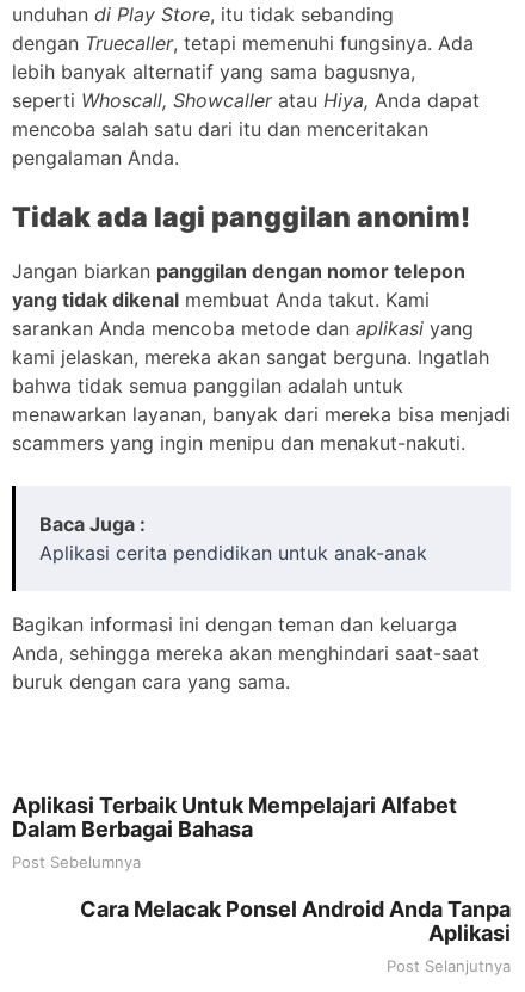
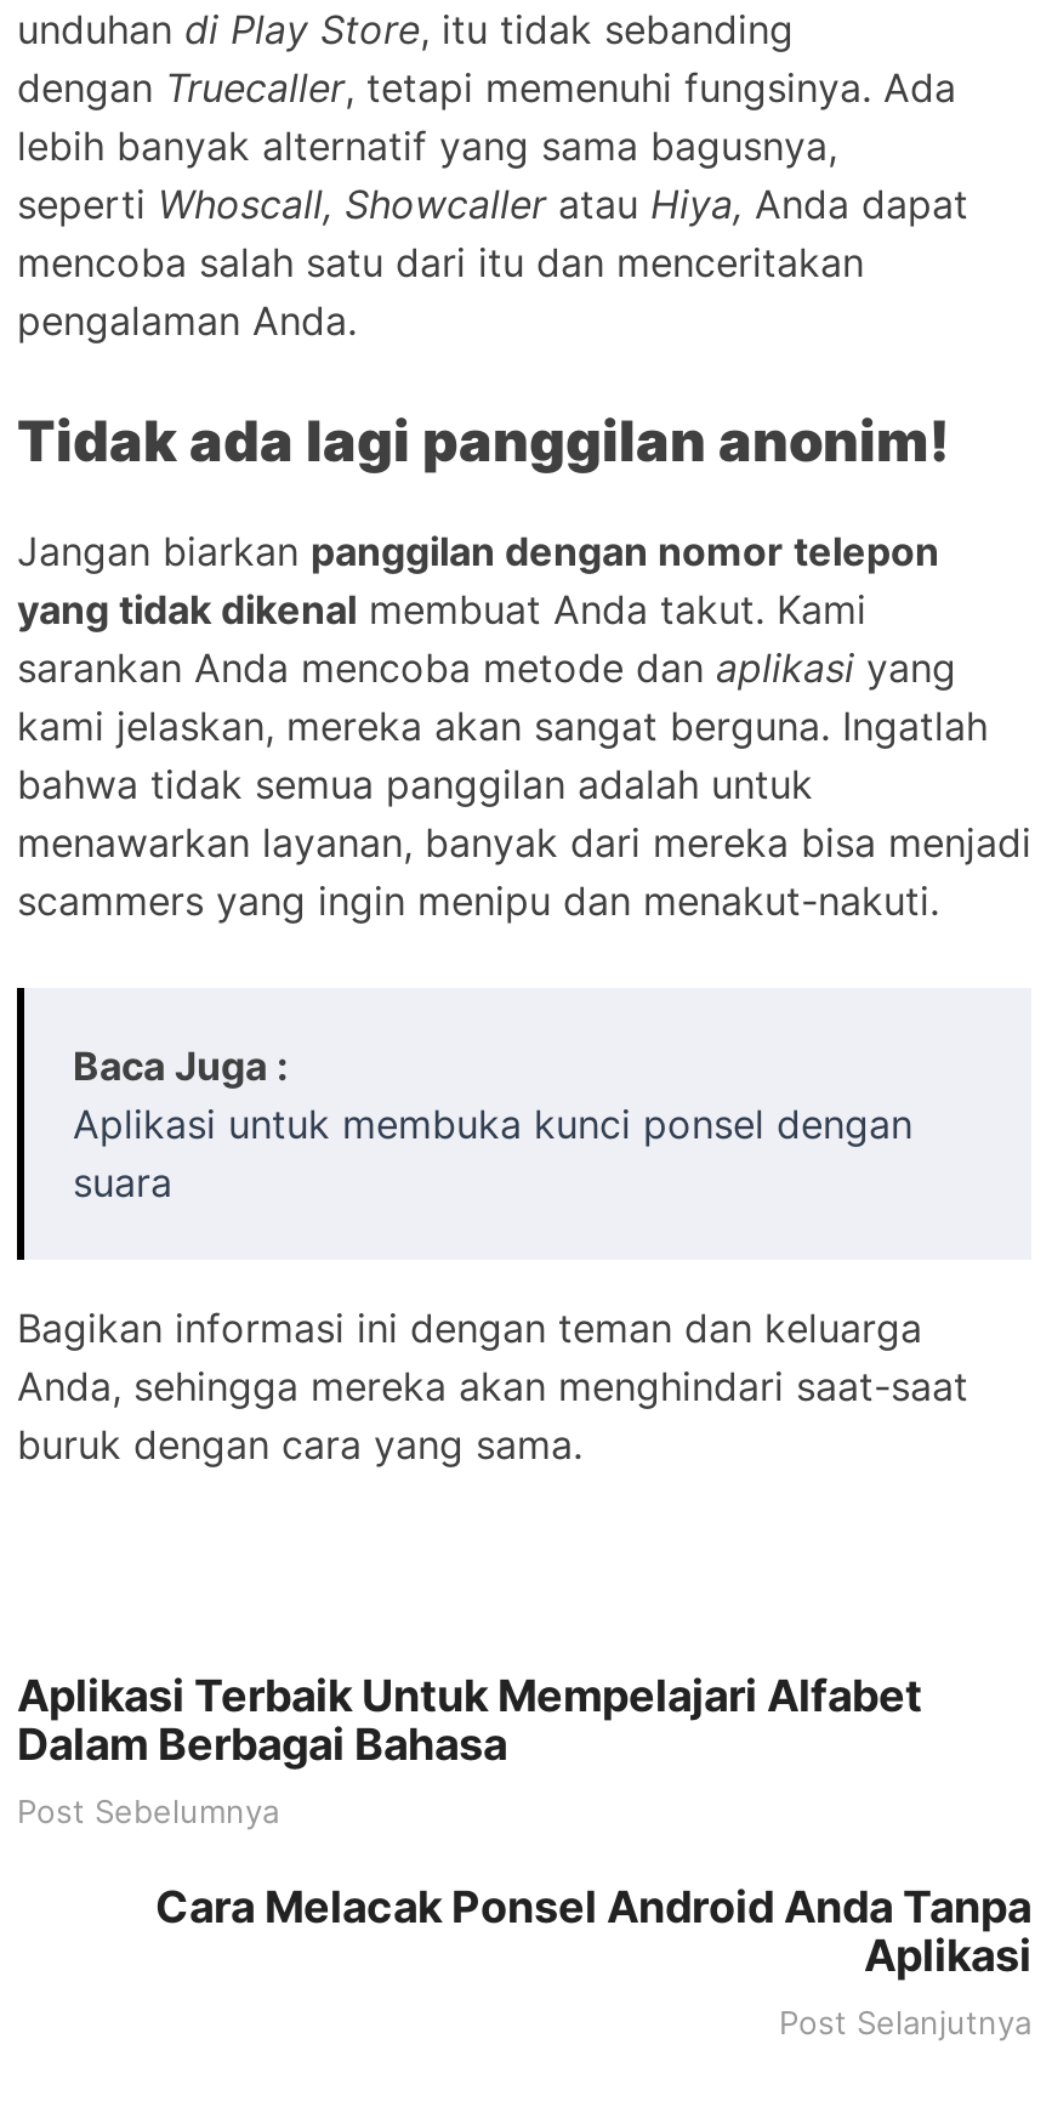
- Aplikasi cerita pendidikan untuk anak-anak
+ Aplikasi untuk membuka kunci ponsel dengan
+ suara
